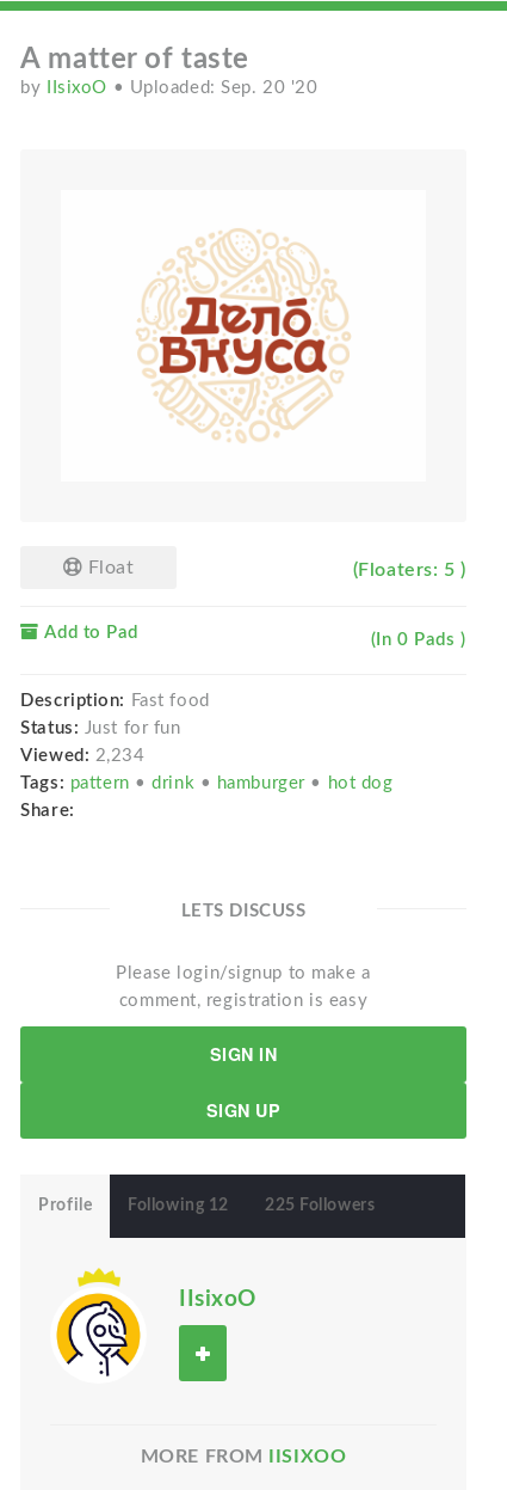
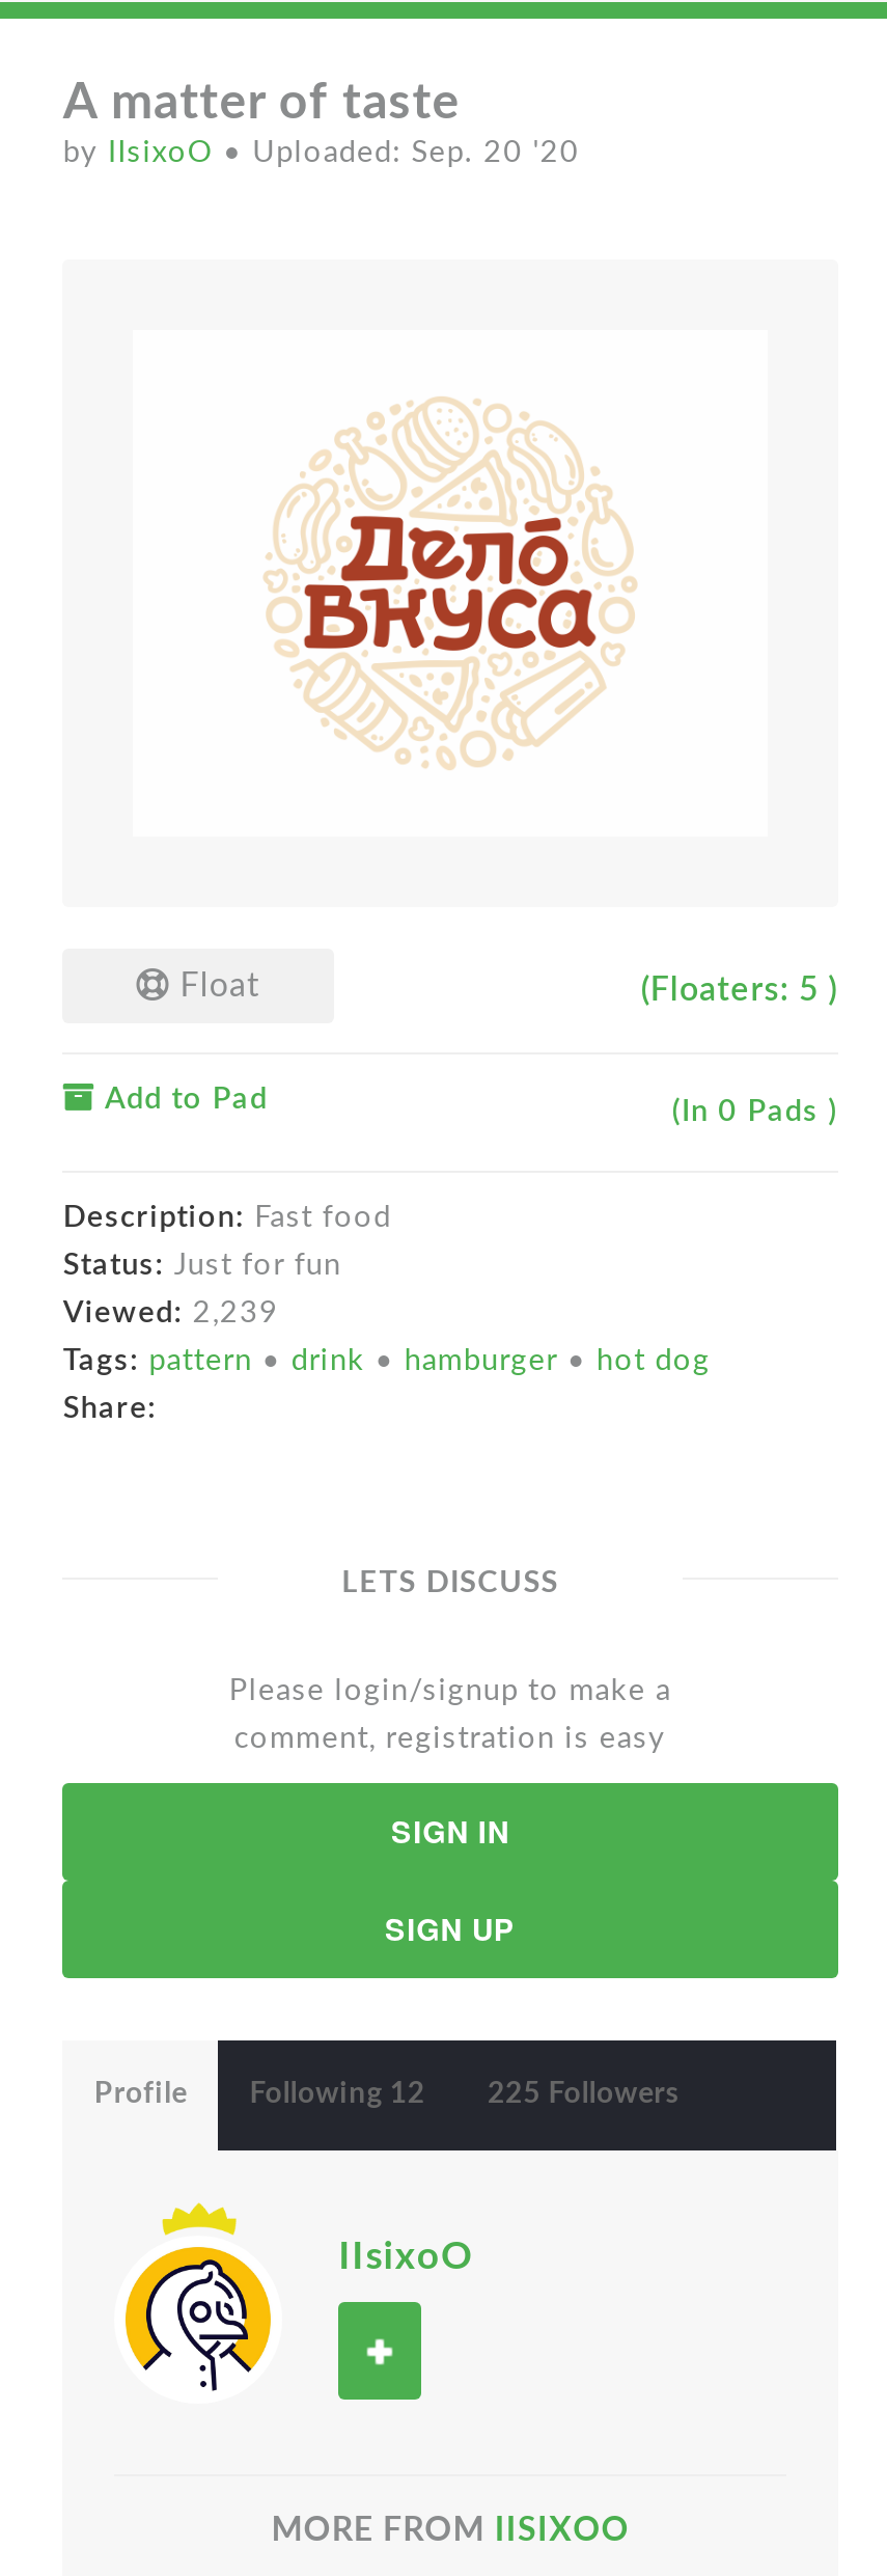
- Viewed: 2,234
+ Viewed: 2,239
